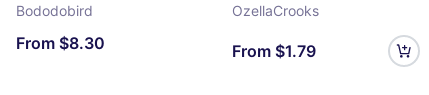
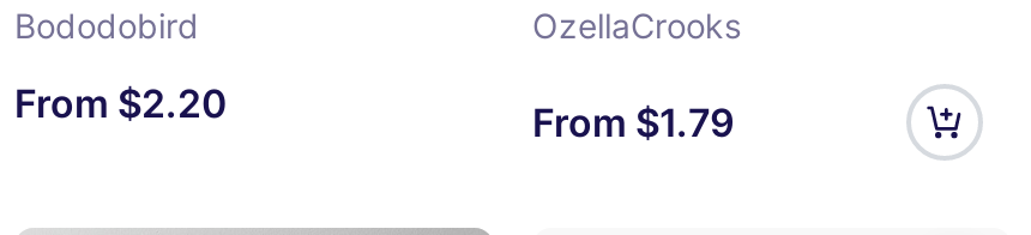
- From $8.30
+ From $2.20
